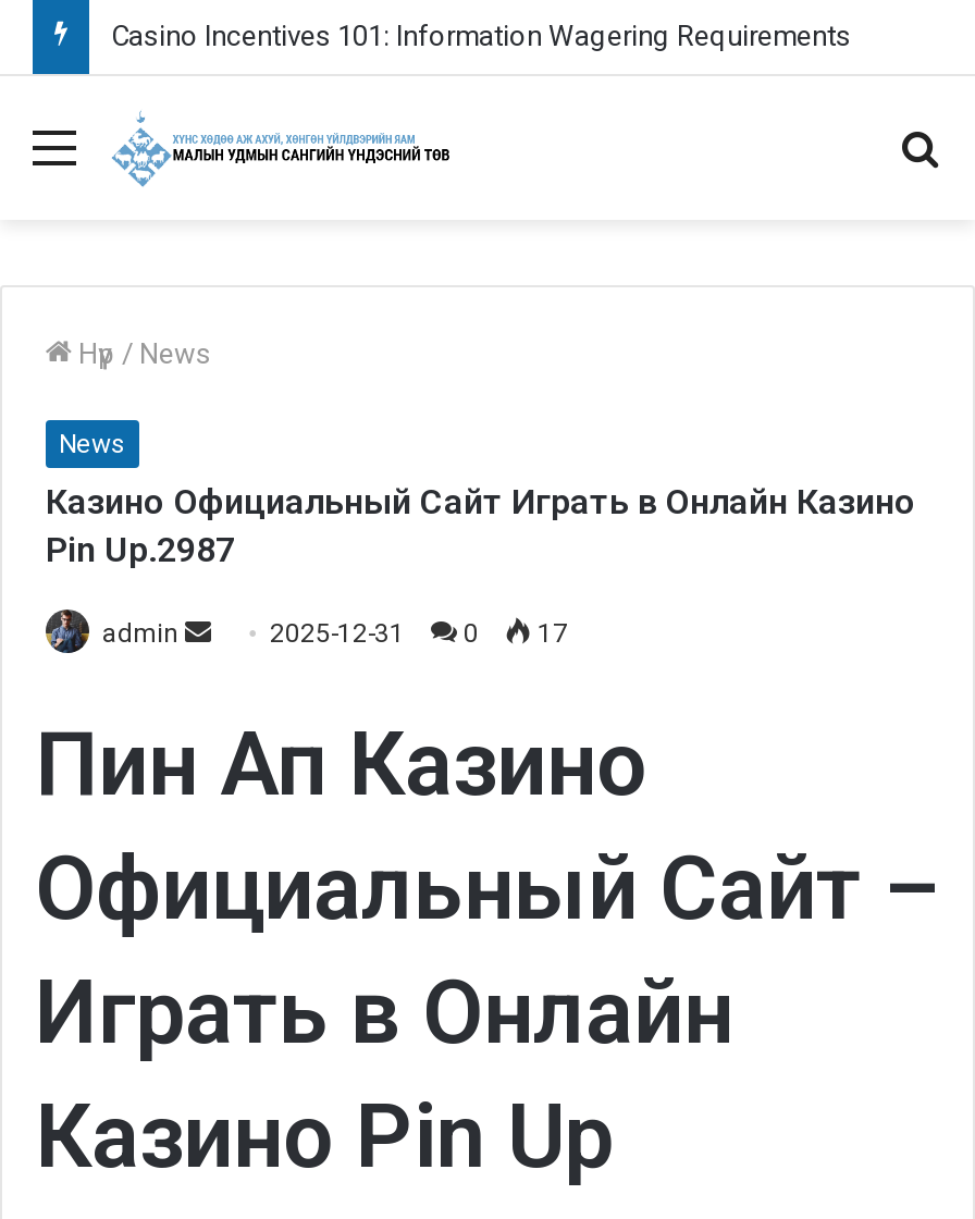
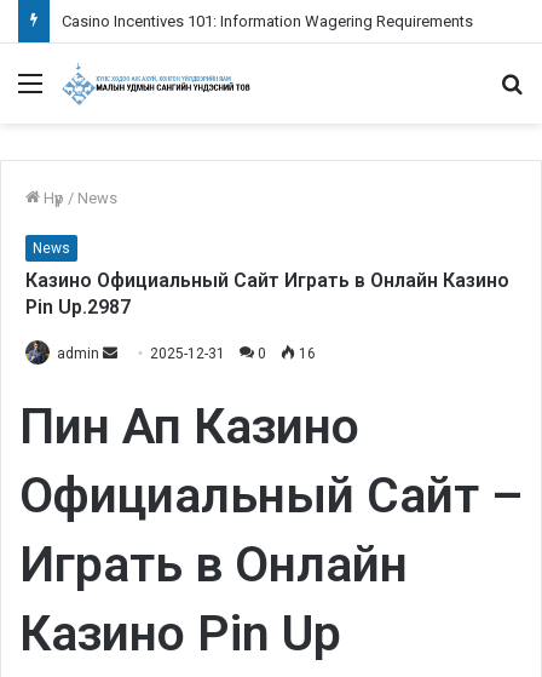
- 17
+ 16
